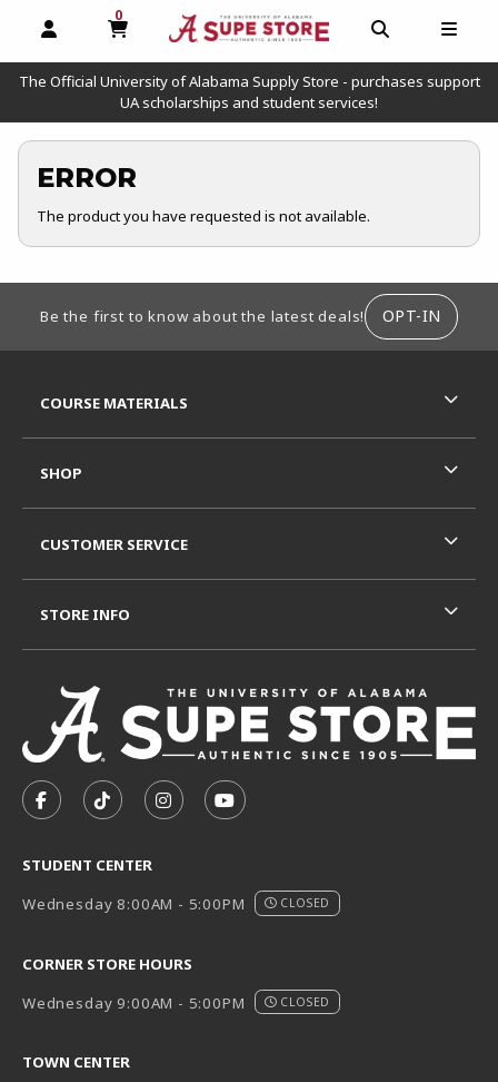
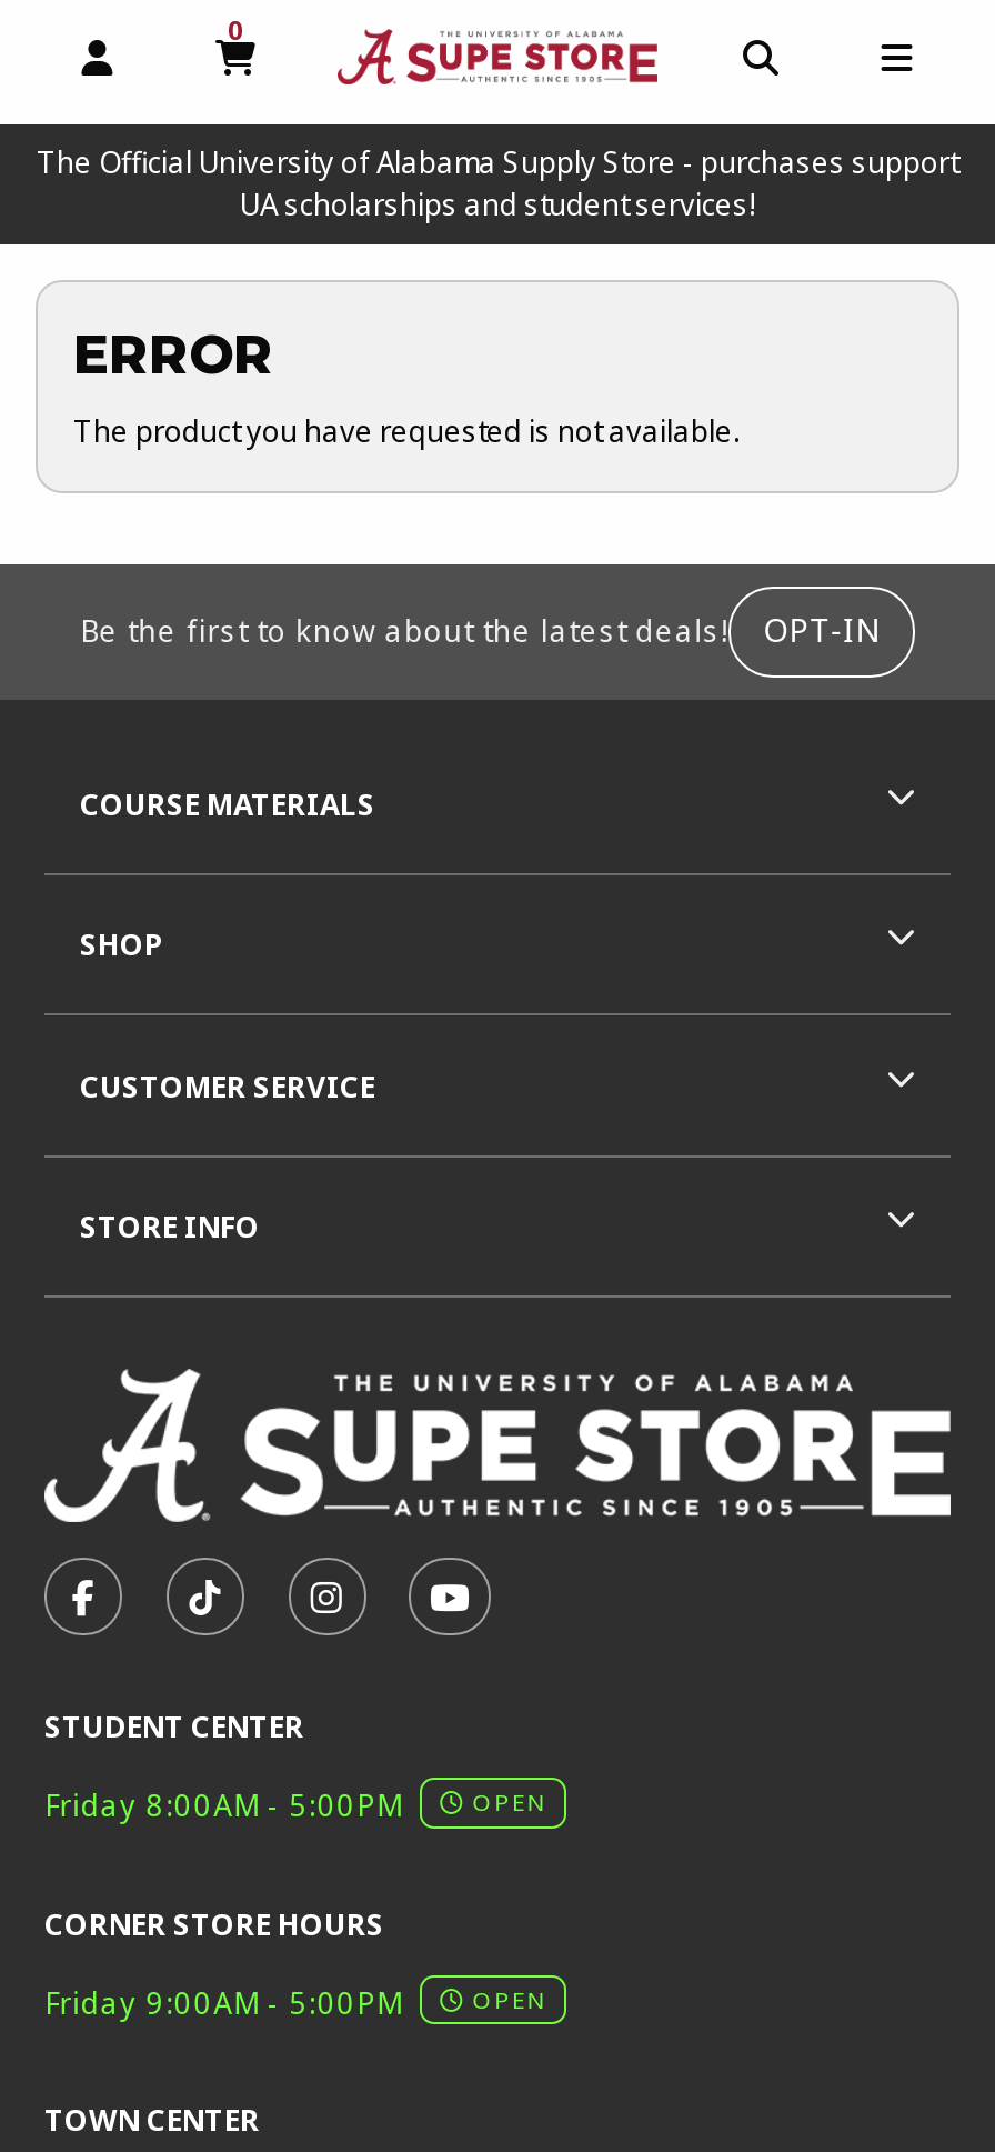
- Wednesday 8:00AM - 5:00PM
- CLOSED
+ Friday 8:00AM - 5:00PM
+ OPEN

- Wednesday 9:00AM - 5:00PM
- CLOSED
+ Friday 9:00AM - 5:00PM
+ OPEN
